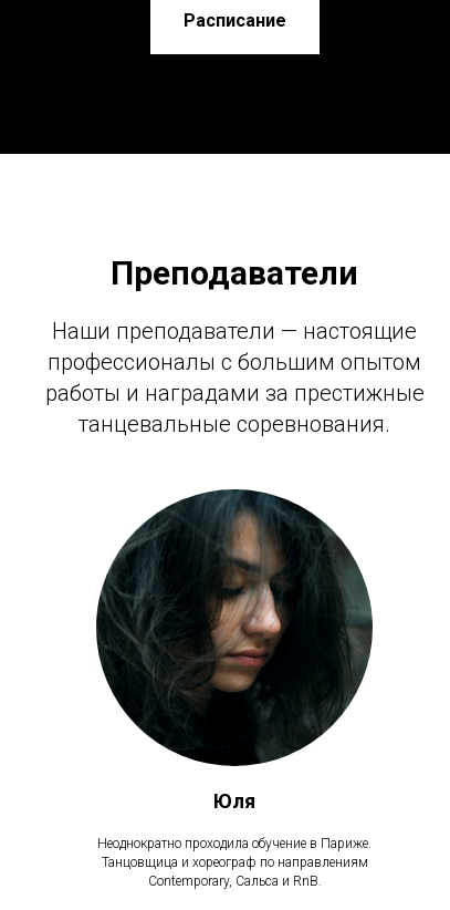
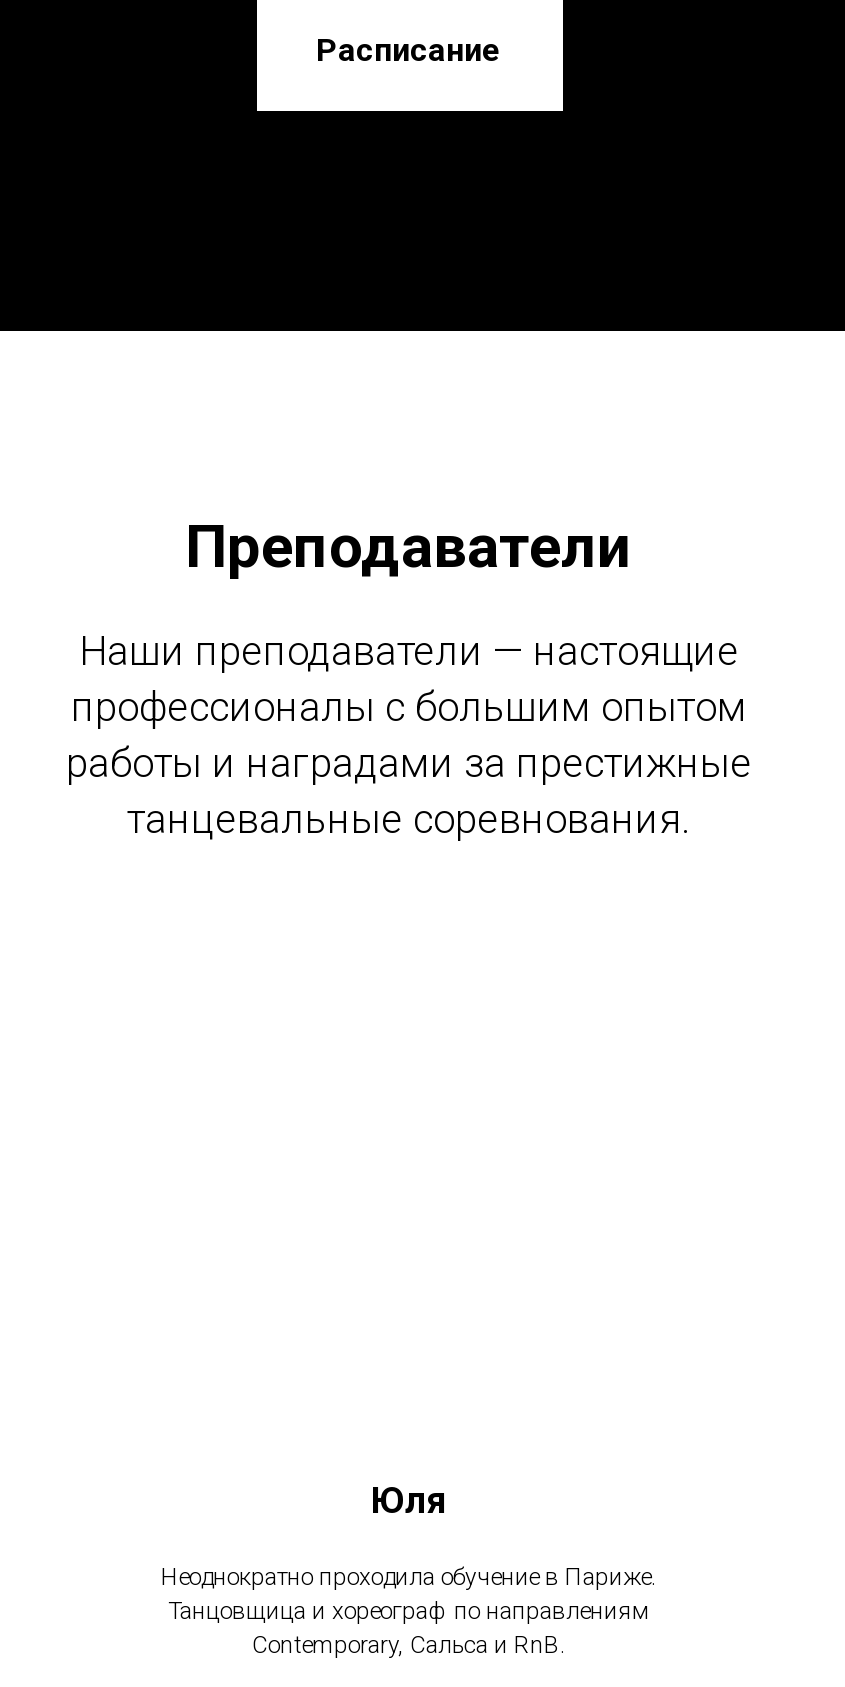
- [image]
